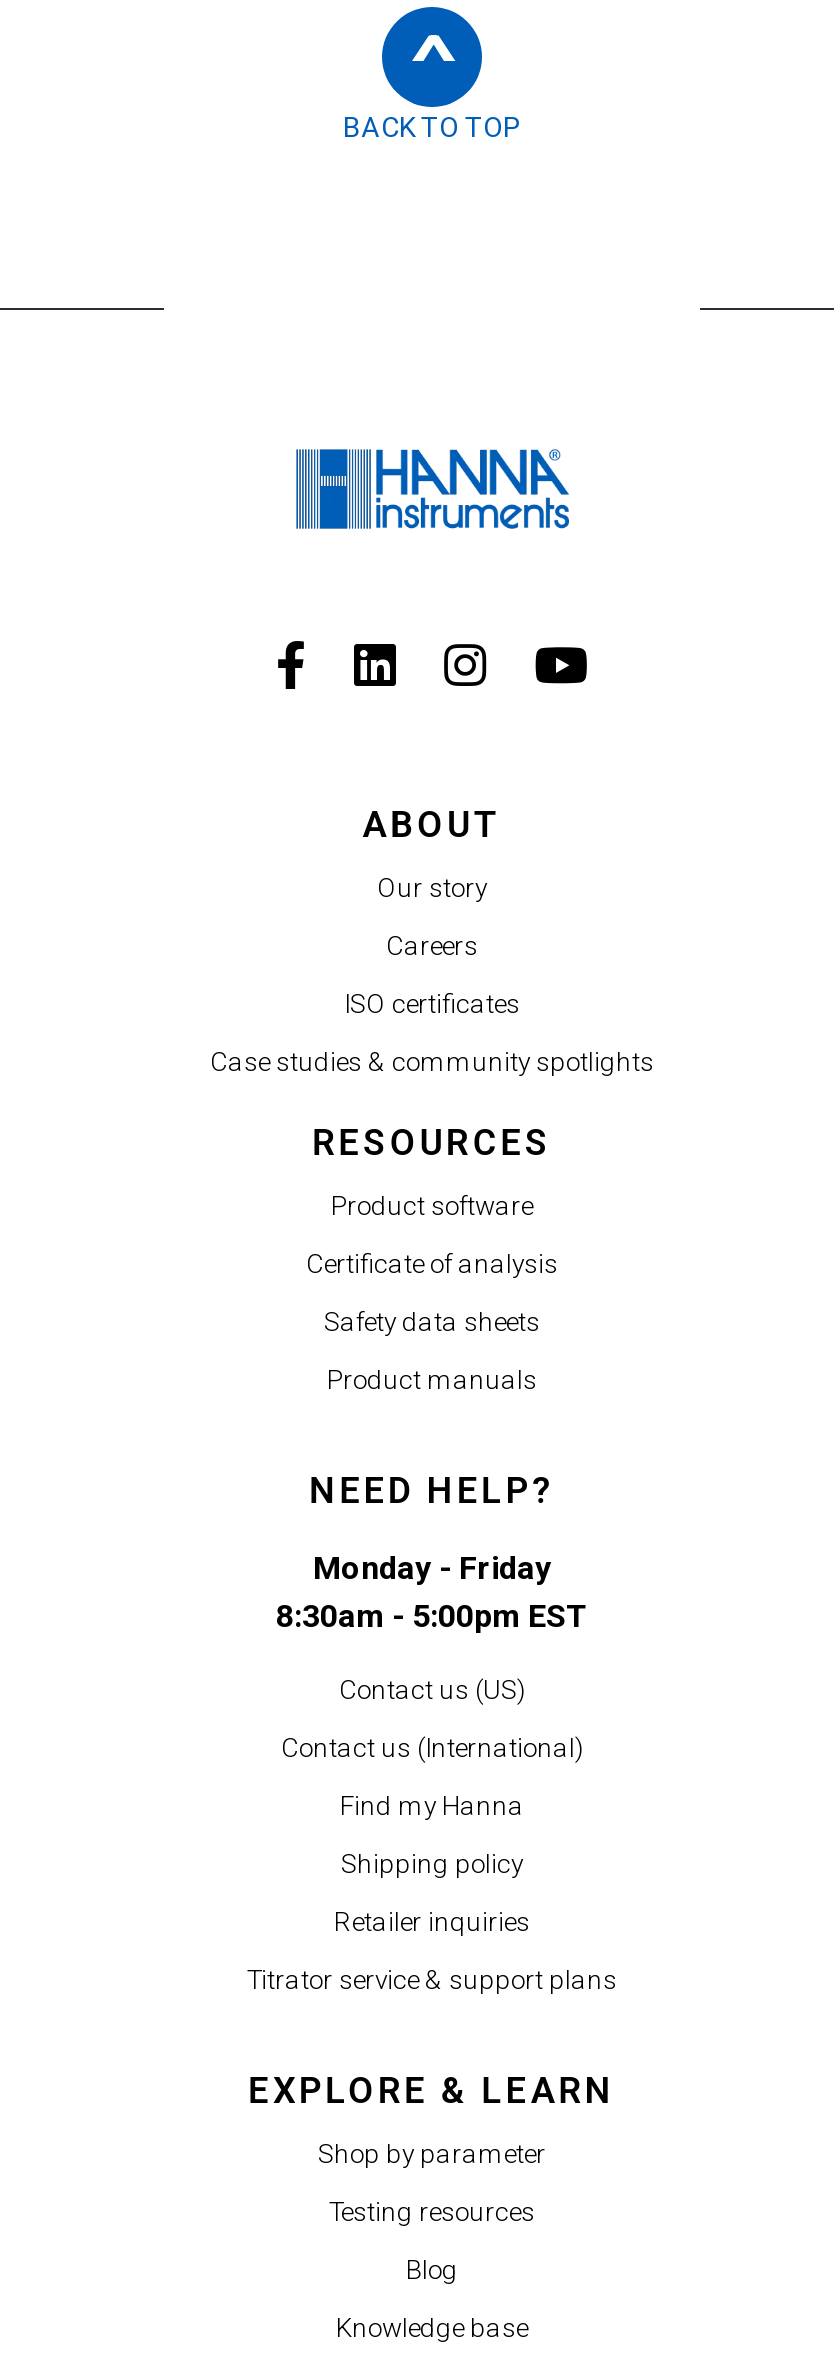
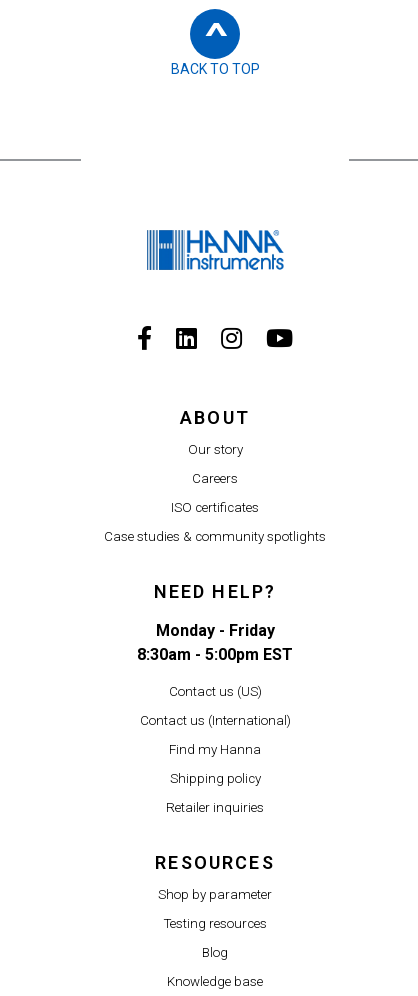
- RESOURCES
- Product software
- Certificate of analysis
- Safety data sheets
- Product manuals

- Titrator service & support plans
- EXPLORE & LEARN
+ RESOURCES
